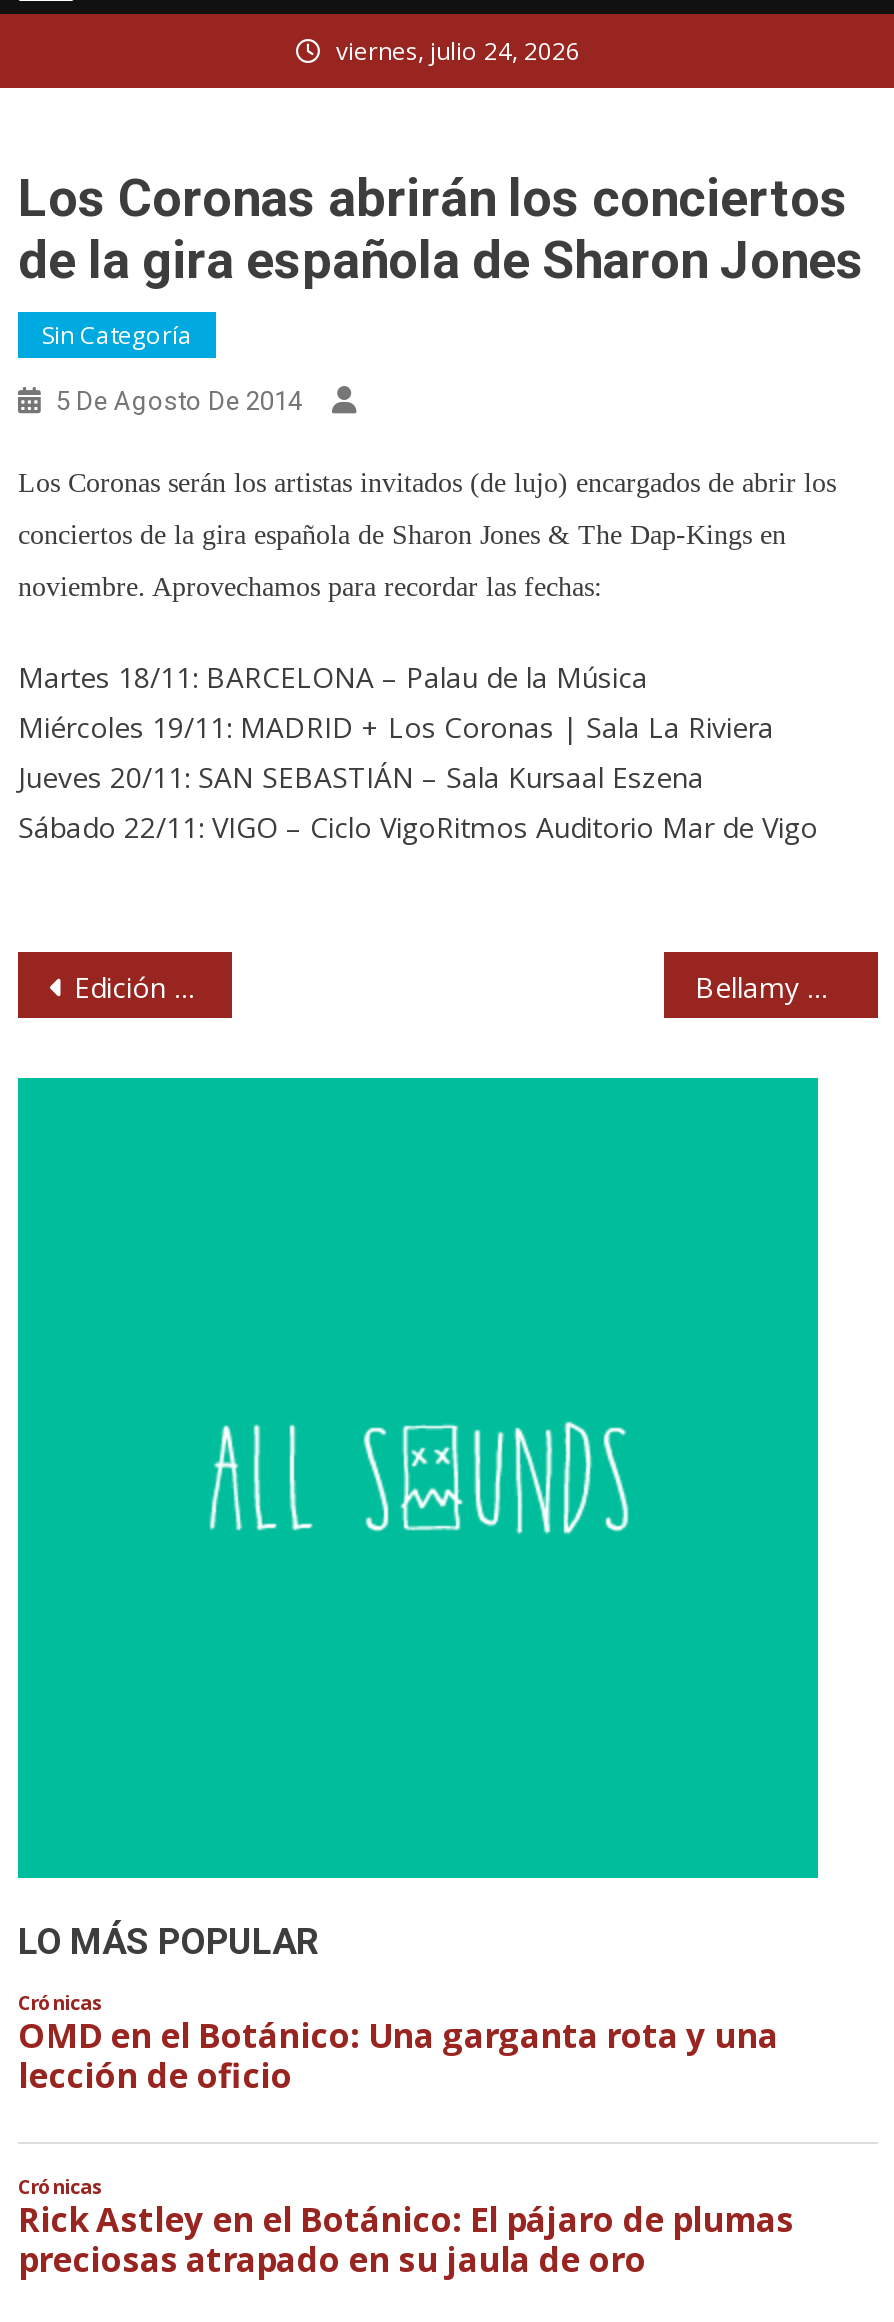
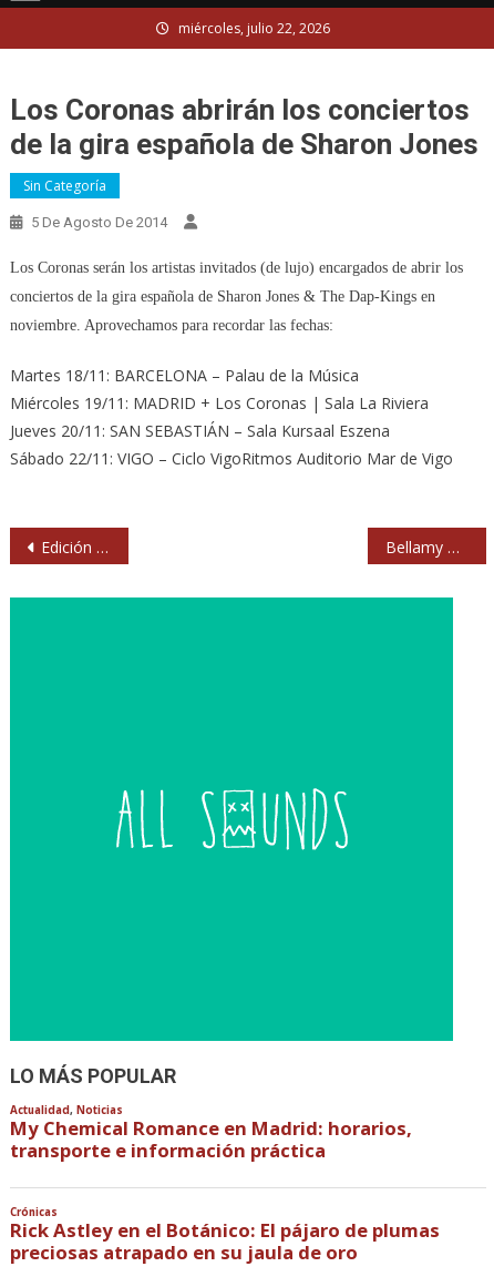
- viernes, julio 24, 2026
+ miércoles, julio 22, 2026

- Crónicas
- OMD en el Botánico: Una garganta rota y una
- lección de oficio
+ Actualidad, Noticias
+ My Chemical Romance en Madrid: horarios,
+ transporte e información práctica
